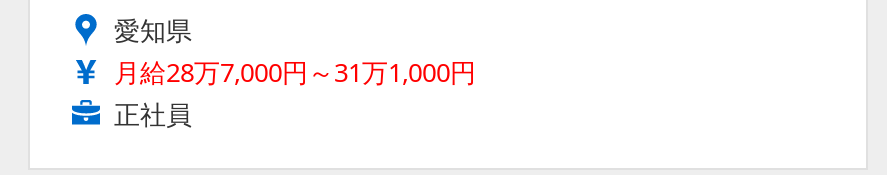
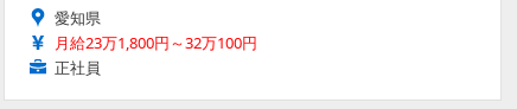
- 月給28万7,000円～31万1,000円
+ 月給23万1,800円～32万100円
